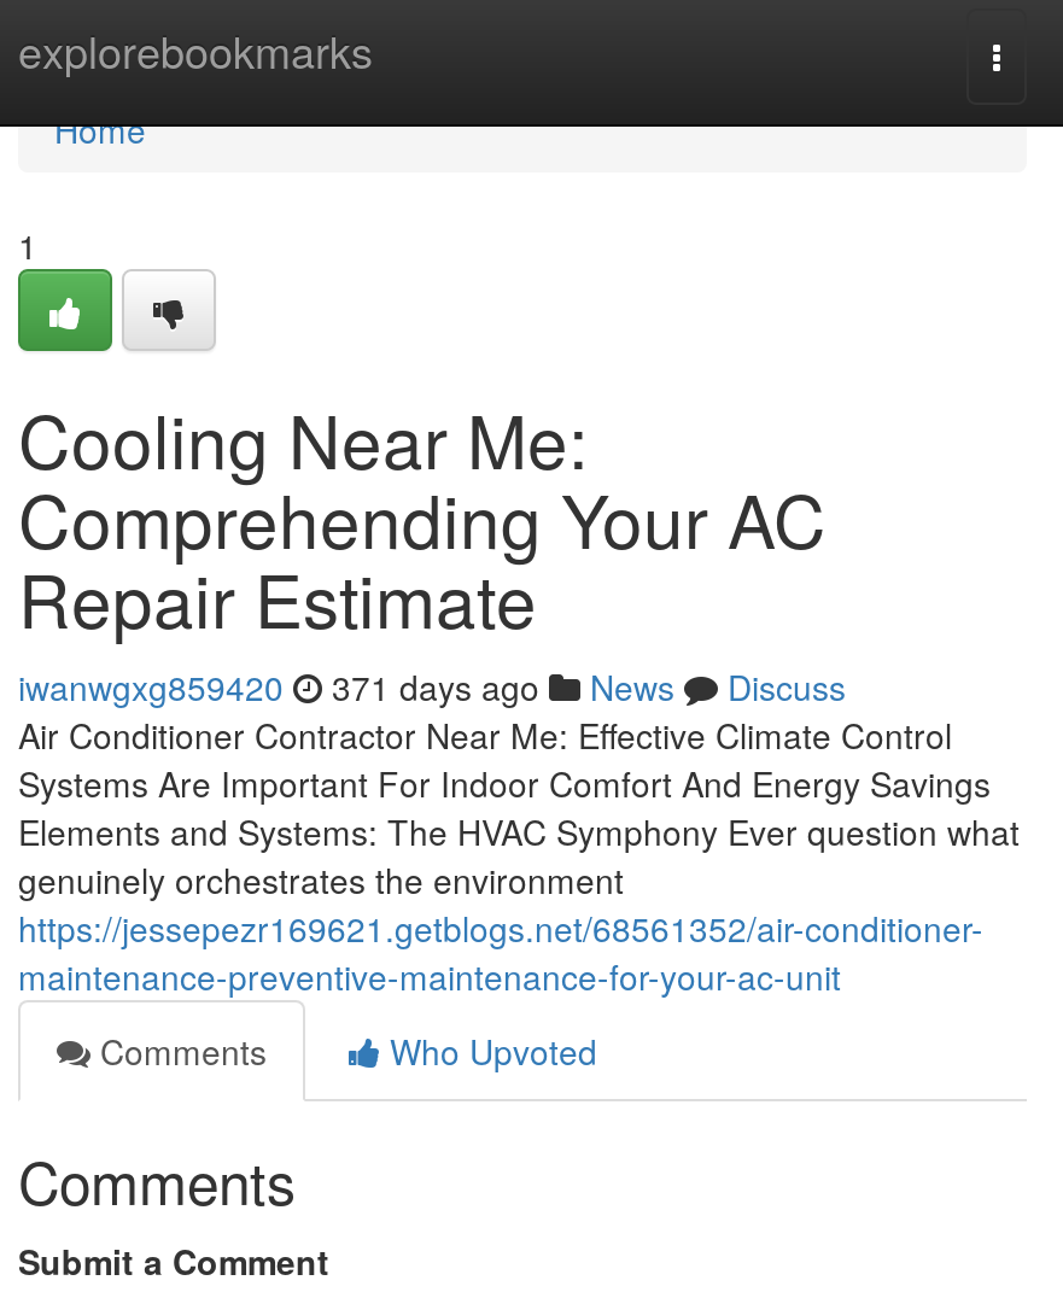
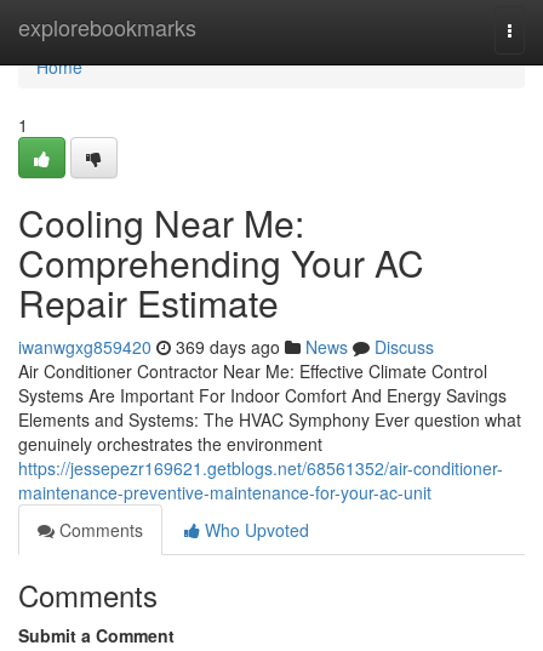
- iwanwgxg859420 371 days ago News Discuss
+ iwanwgxg859420 369 days ago News Discuss
